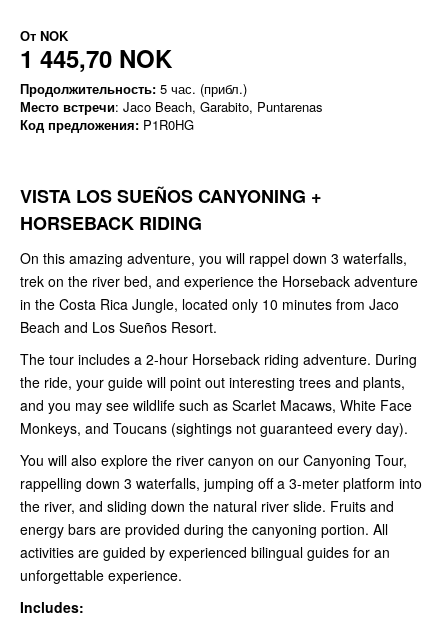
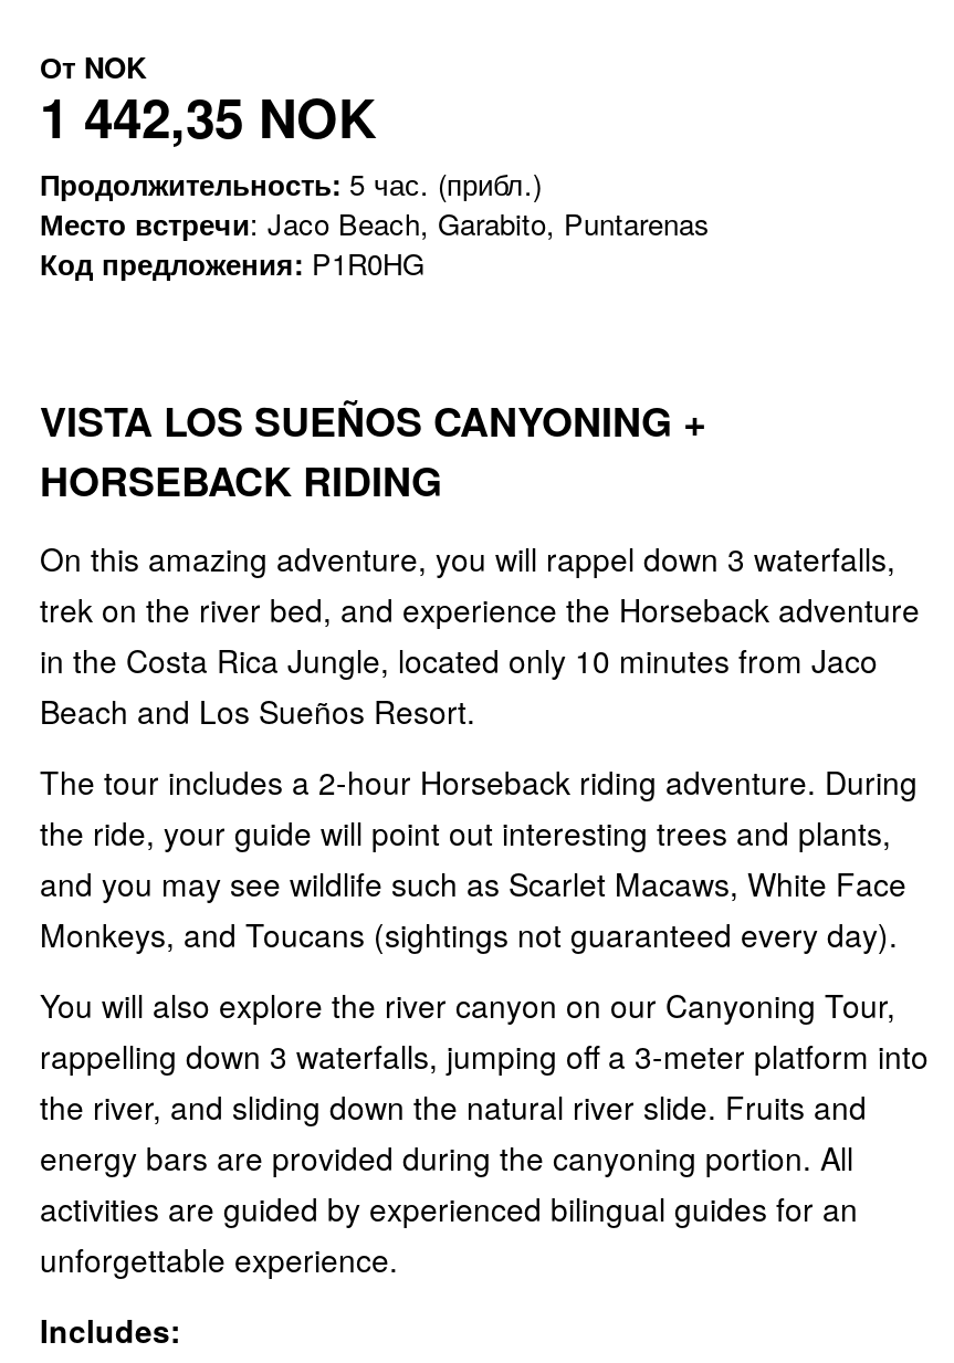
- 1 445,70 NOK
+ 1 442,35 NOK
